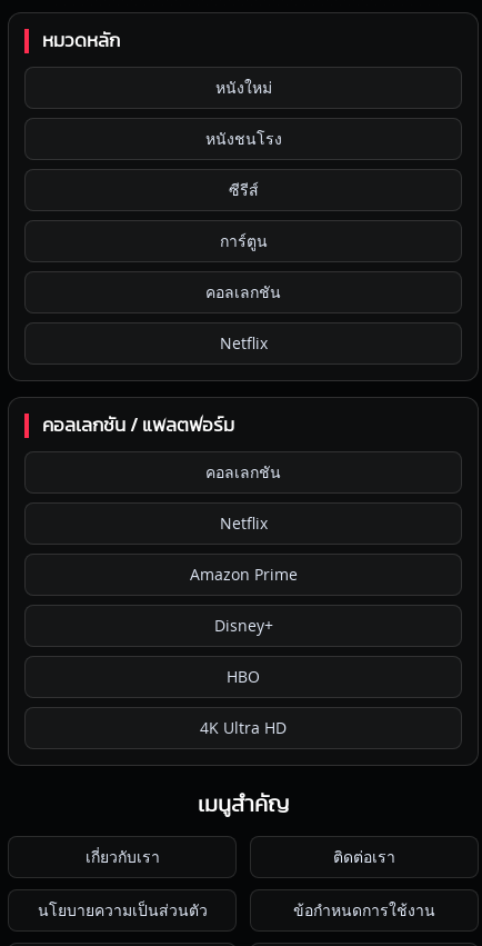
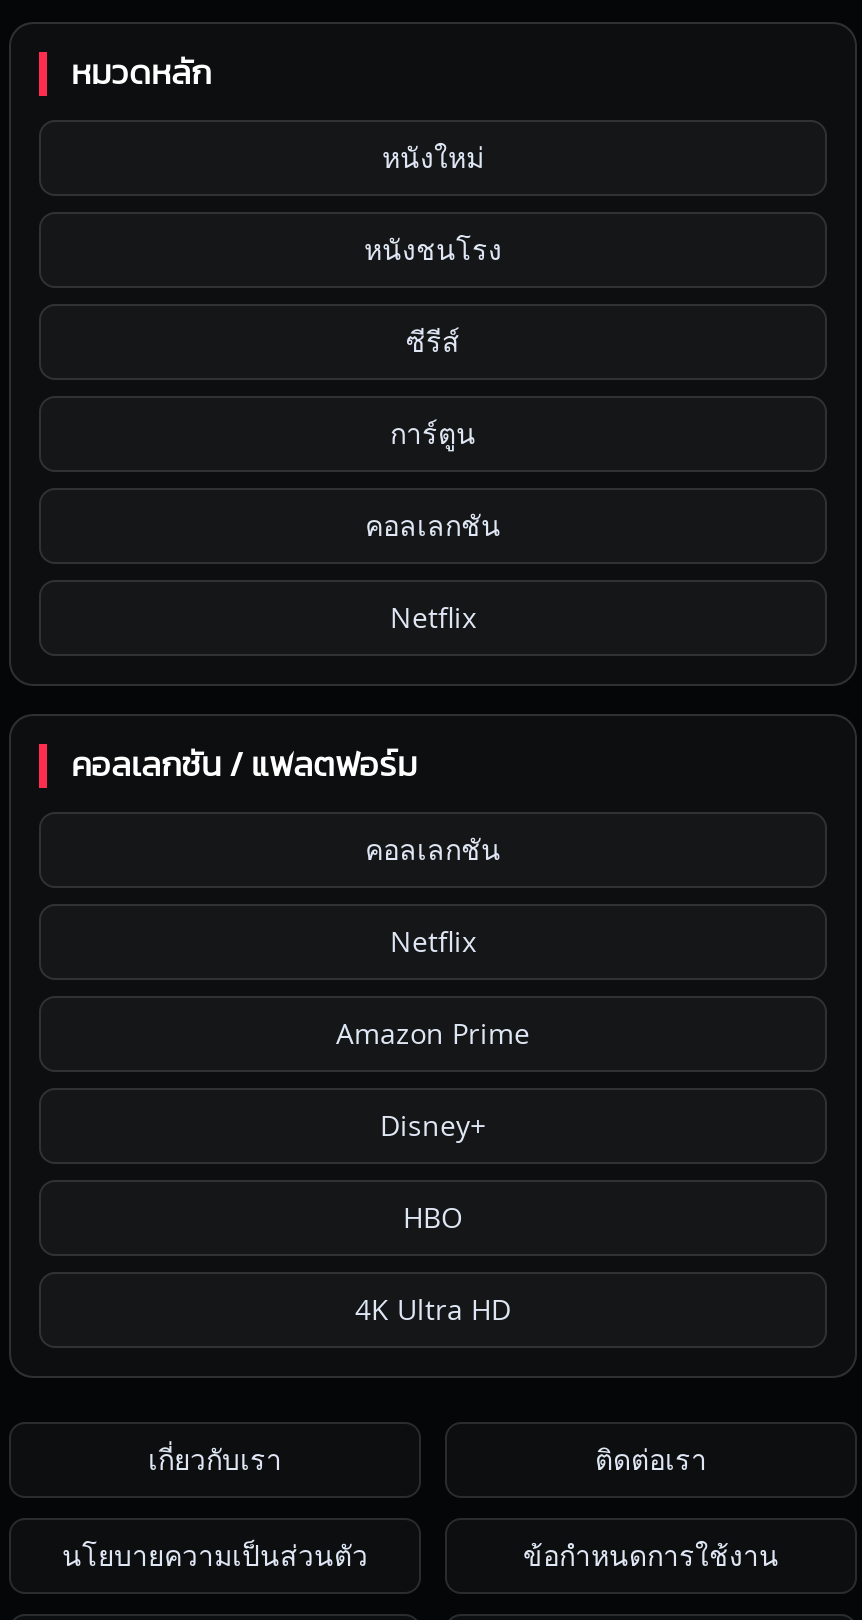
- เมนูสำคัญ
